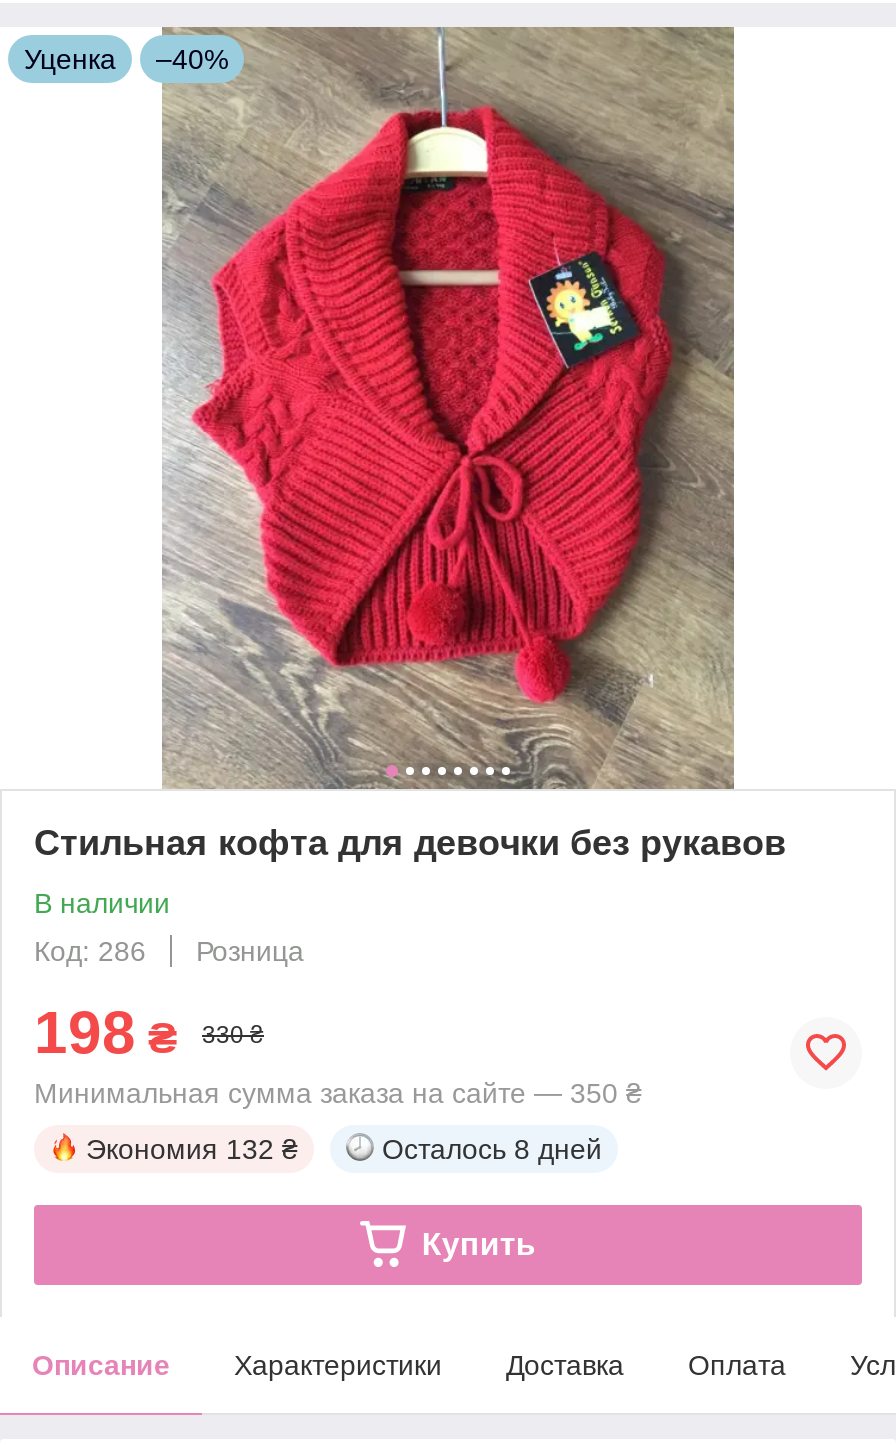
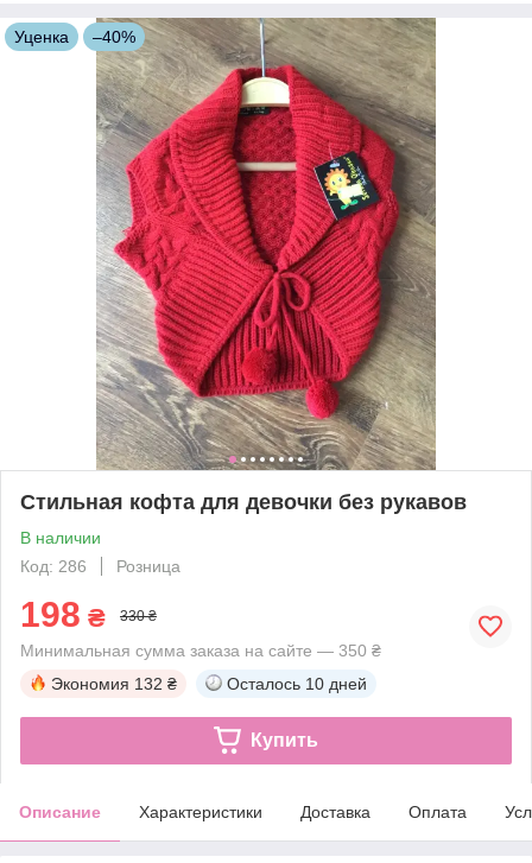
- Осталось 8 дней
+ Осталось 10 дней
